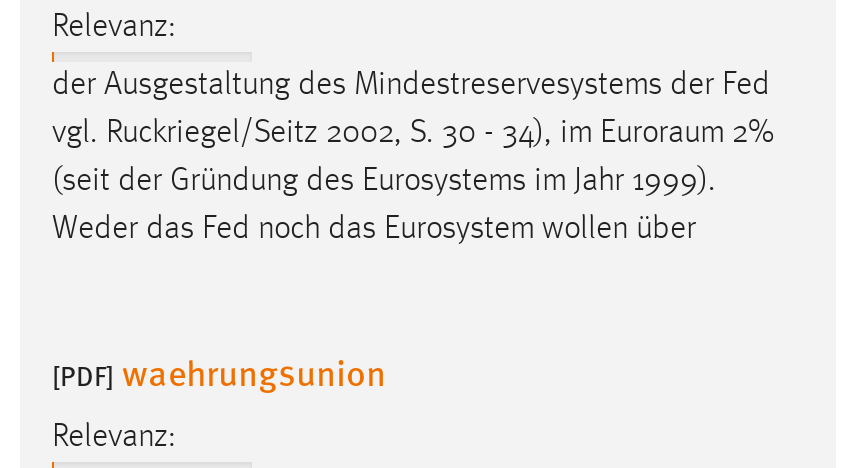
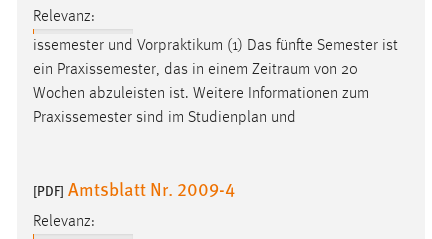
- der Ausgestaltung des Mindestreservesystems der Fed
+ issemester und Vorpraktikum (1) Das fünfte Semester ist

- vgl. Ruckriegel/Seitz 2002, S. 30 - 34), im Euroraum 2%
+ ein Praxissemester, das in einem Zeitraum von 20

- (seit der Gründung des Eurosystems im Jahr 1999).
+ Wochen abzuleisten ist. Weitere Informationen zum

- Weder das Fed noch das Eurosystem wollen über
+ Praxissemester sind im Studienplan und

- [PDF] waehrungsunion
+ [PDF] Amtsblatt Nr. 2009-4
